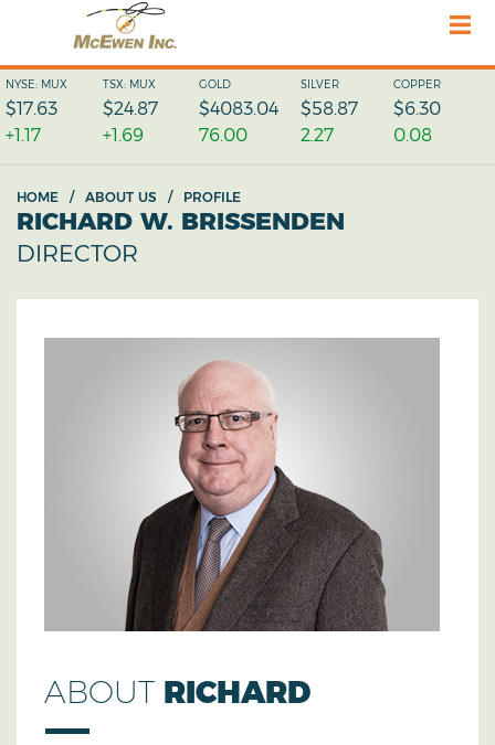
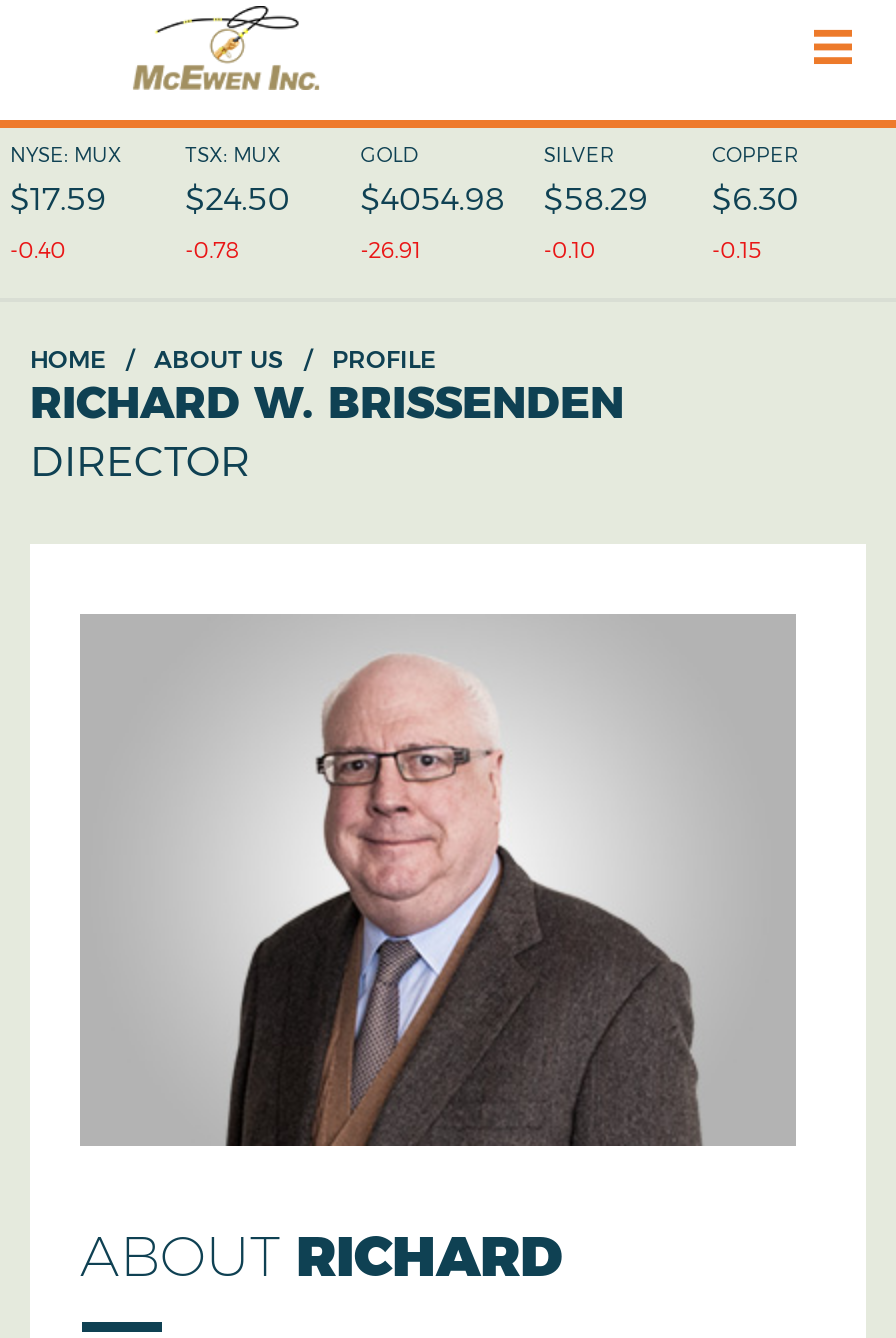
- $17.63
+ $17.59

- $24.87
+ $24.50

- $4083.04
+ $4054.98

- $58.87
+ $58.29

- +1.17
+ -0.40

- +1.69
+ -0.78

- 76.00
+ -26.91

- 2.27
+ -0.10

- 0.08
+ -0.15
